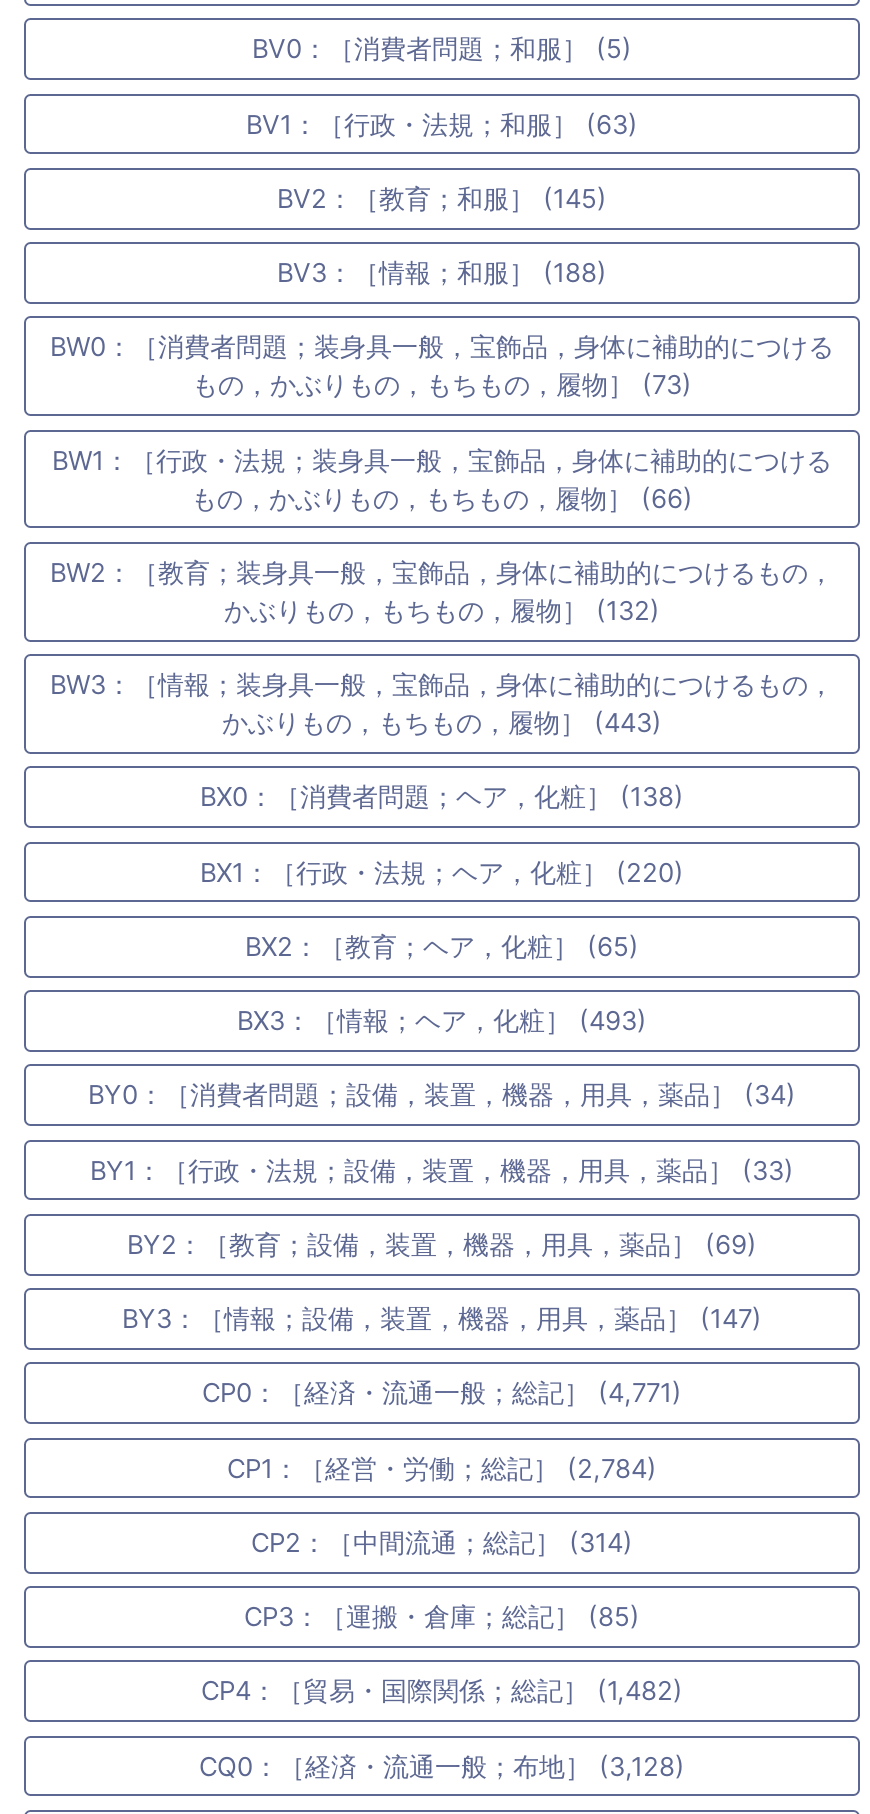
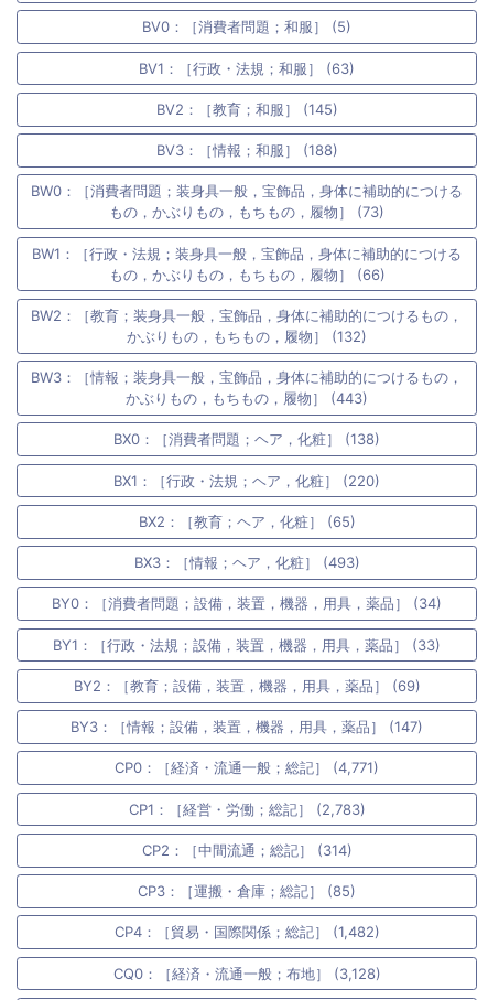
- CP1：［経営・労働；総記］ (2,784)
+ CP1：［経営・労働；総記］ (2,783)
